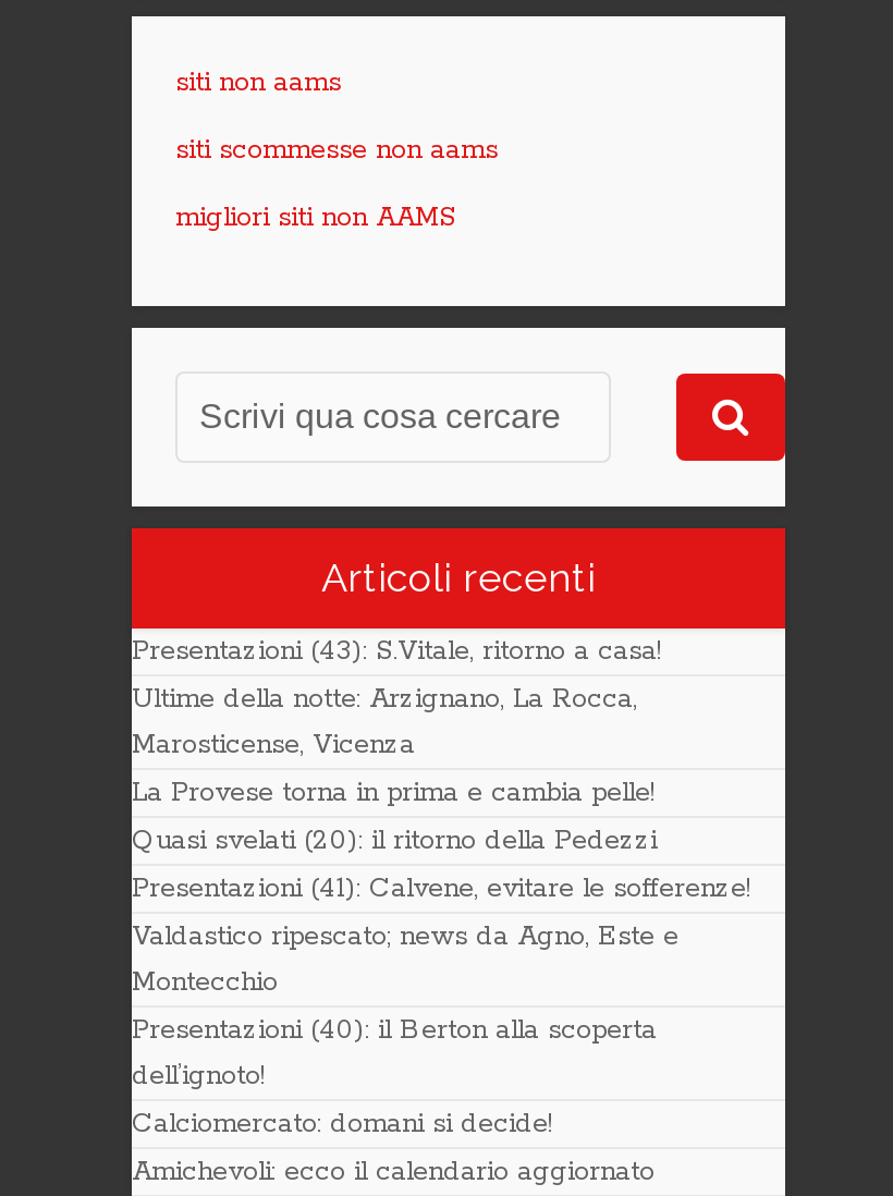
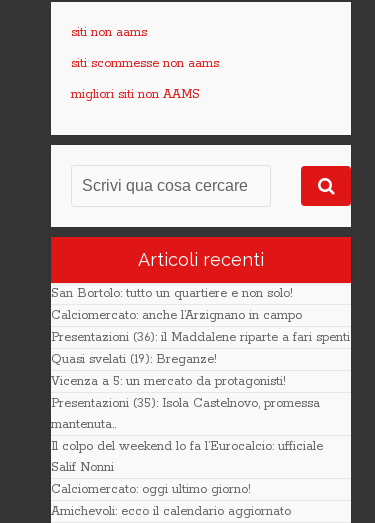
- Presentazioni (43): S.Vitale, ritorno a casa!
+ San Bortolo: tutto un quartiere e non solo!

- Ultime della notte: Arzignano, La Rocca,
- Marosticense, Vicenza
+ Calciomercato: anche l’Arzignano in campo

- La Provese torna in prima e cambia pelle!
+ Presentazioni (36): il Maddalene riparte a fari spenti

- Quasi svelati (20): il ritorno della Pedezzi
+ Quasi svelati (19): Breganze!

- Presentazioni (41): Calvene, evitare le sofferenze!
+ Vicenza a 5: un mercato da protagonisti!

- Valdastico ripescato; news da Agno, Este e
- Montecchio
+ Presentazioni (35): Isola Castelnovo, promessa
+ mantenuta..

- Presentazioni (40): il Berton alla scoperta
- dell’ignoto!
+ Il colpo del weekend lo fa l’Eurocalcio: ufficiale
+ Salif Nonni

- Calciomercato: domani si decide!
+ Calciomercato: oggi ultimo giorno!
